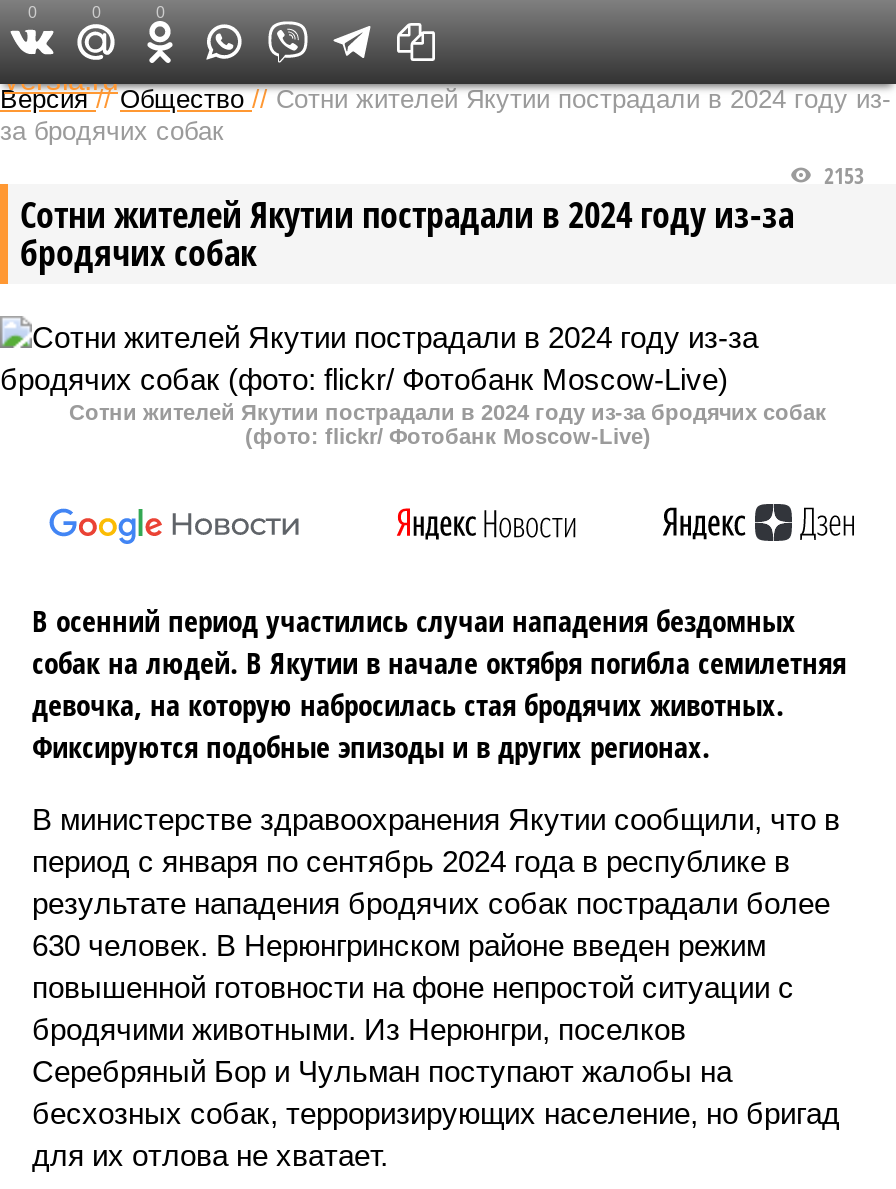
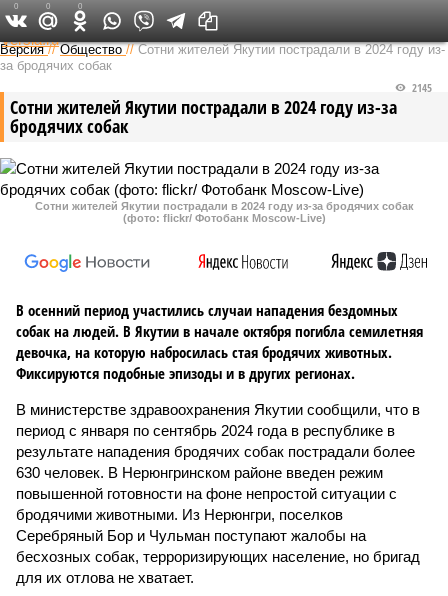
- 2153
+ 2145
